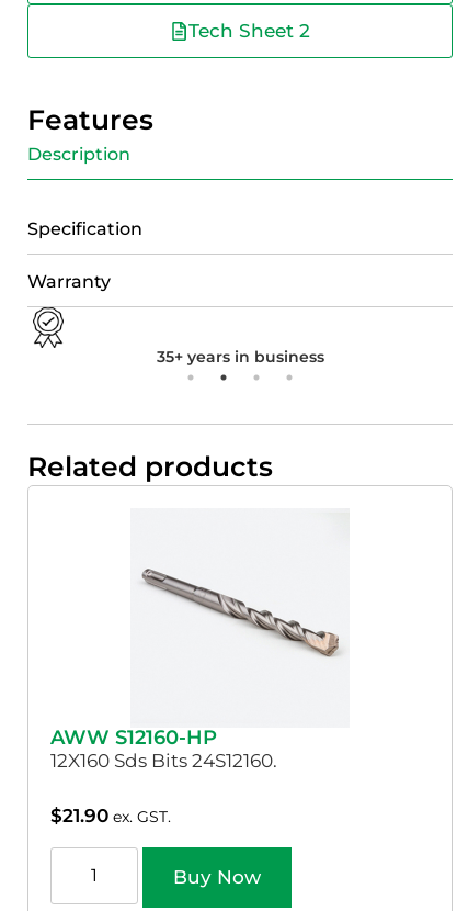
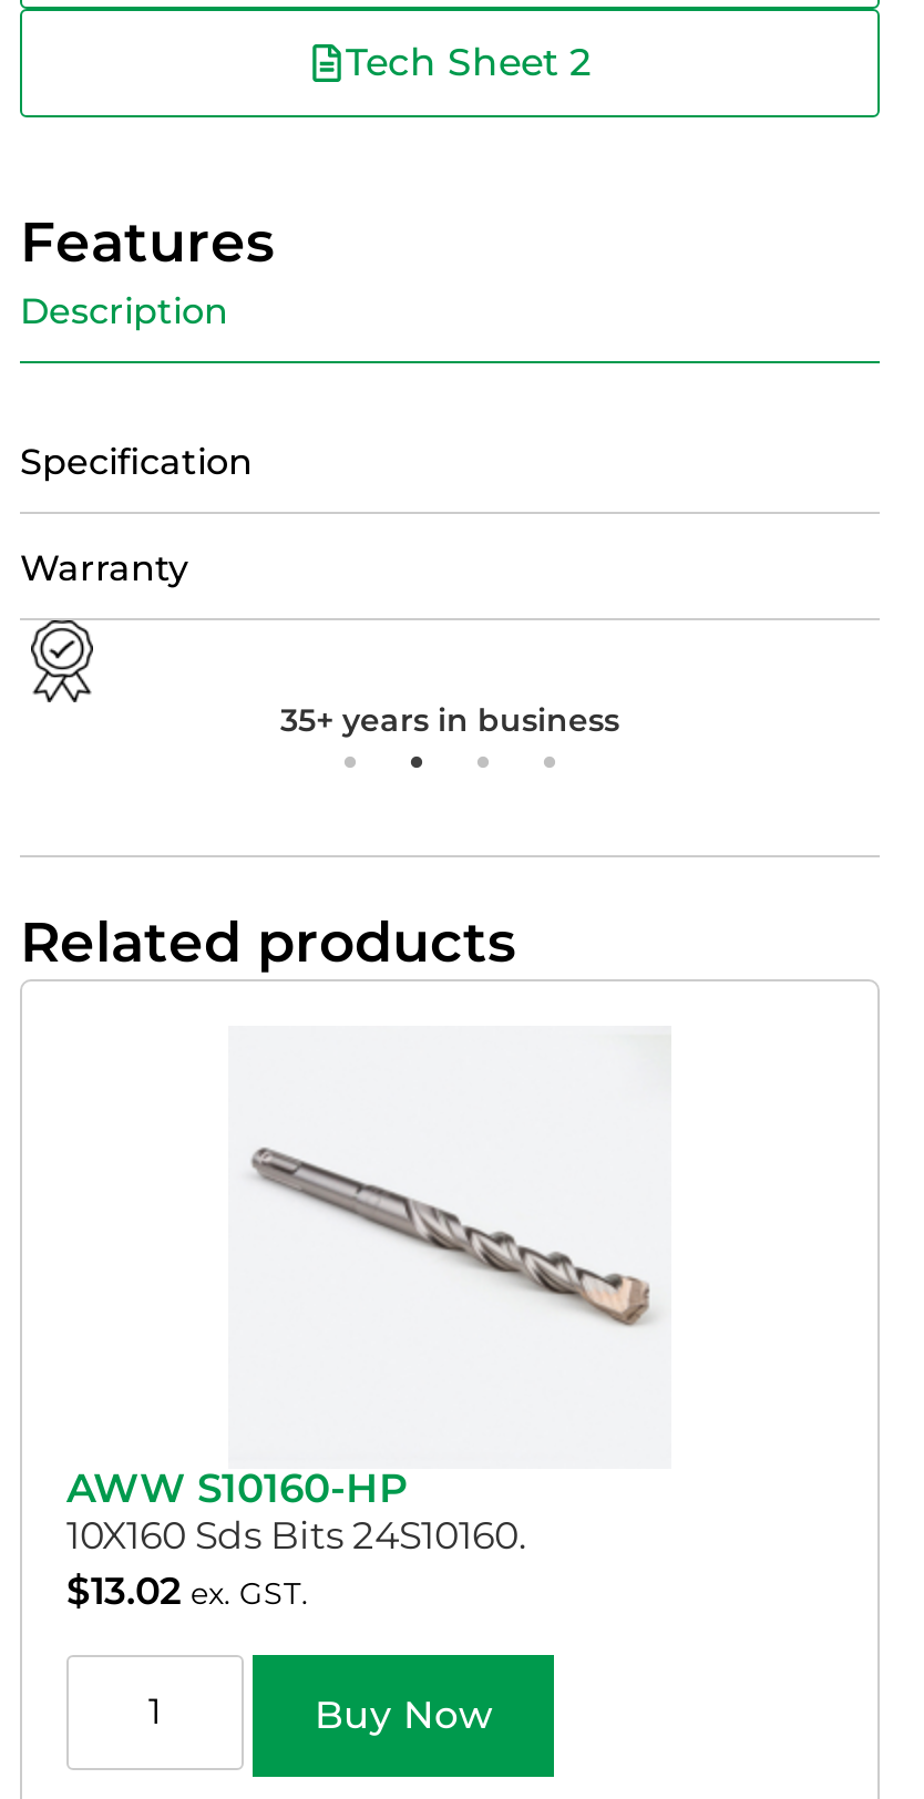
- AWW S12160-HP
+ AWW S10160-HP

- 12X160 Sds Bits 24S12160.
+ 10X160 Sds Bits 24S10160.

- $21.90 ex. GST.
+ $13.02 ex. GST.
